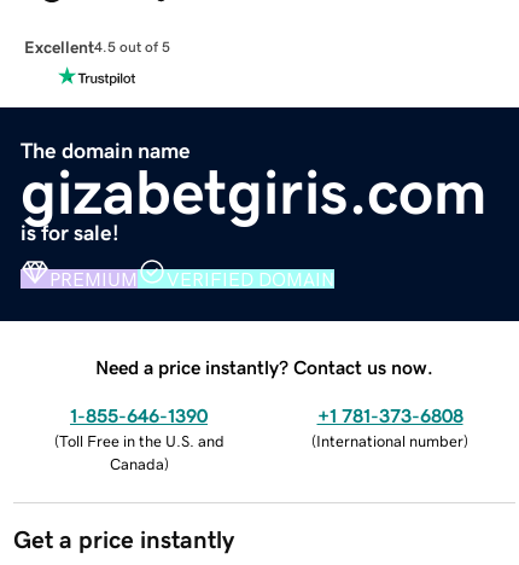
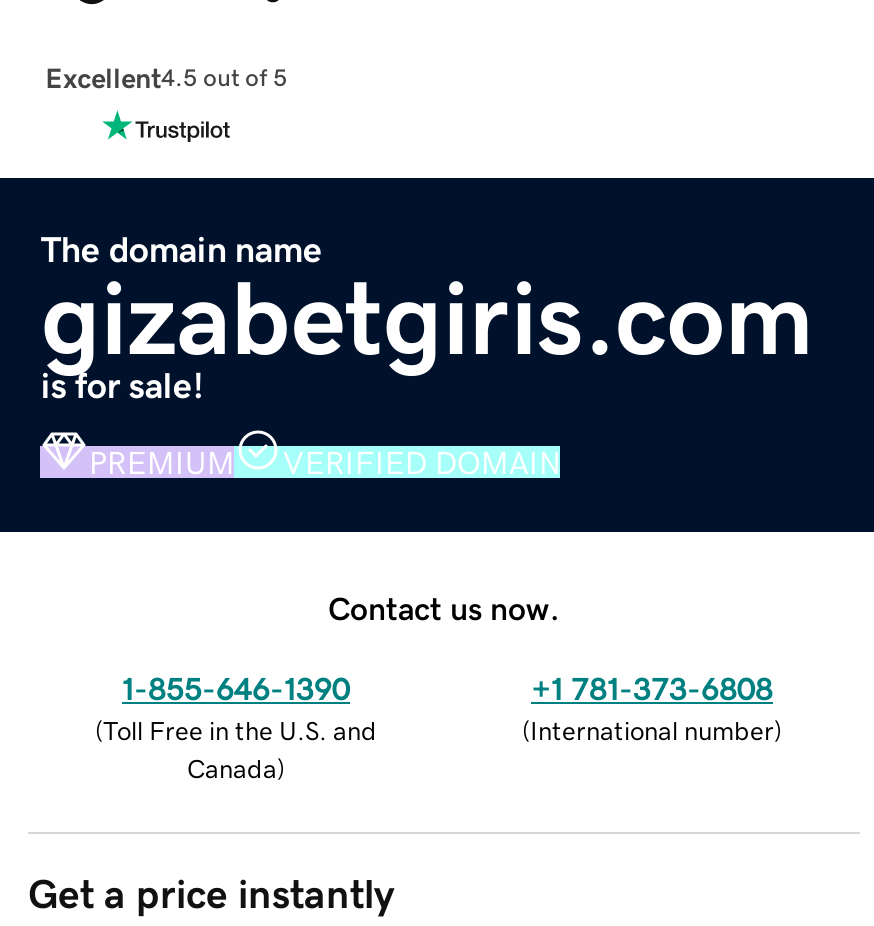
- Need a price instantly? Contact us now.
+ Contact us now.
